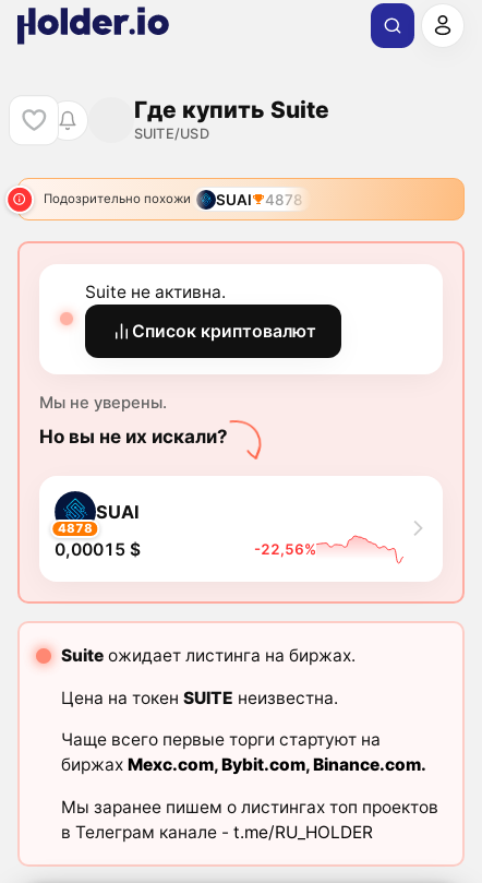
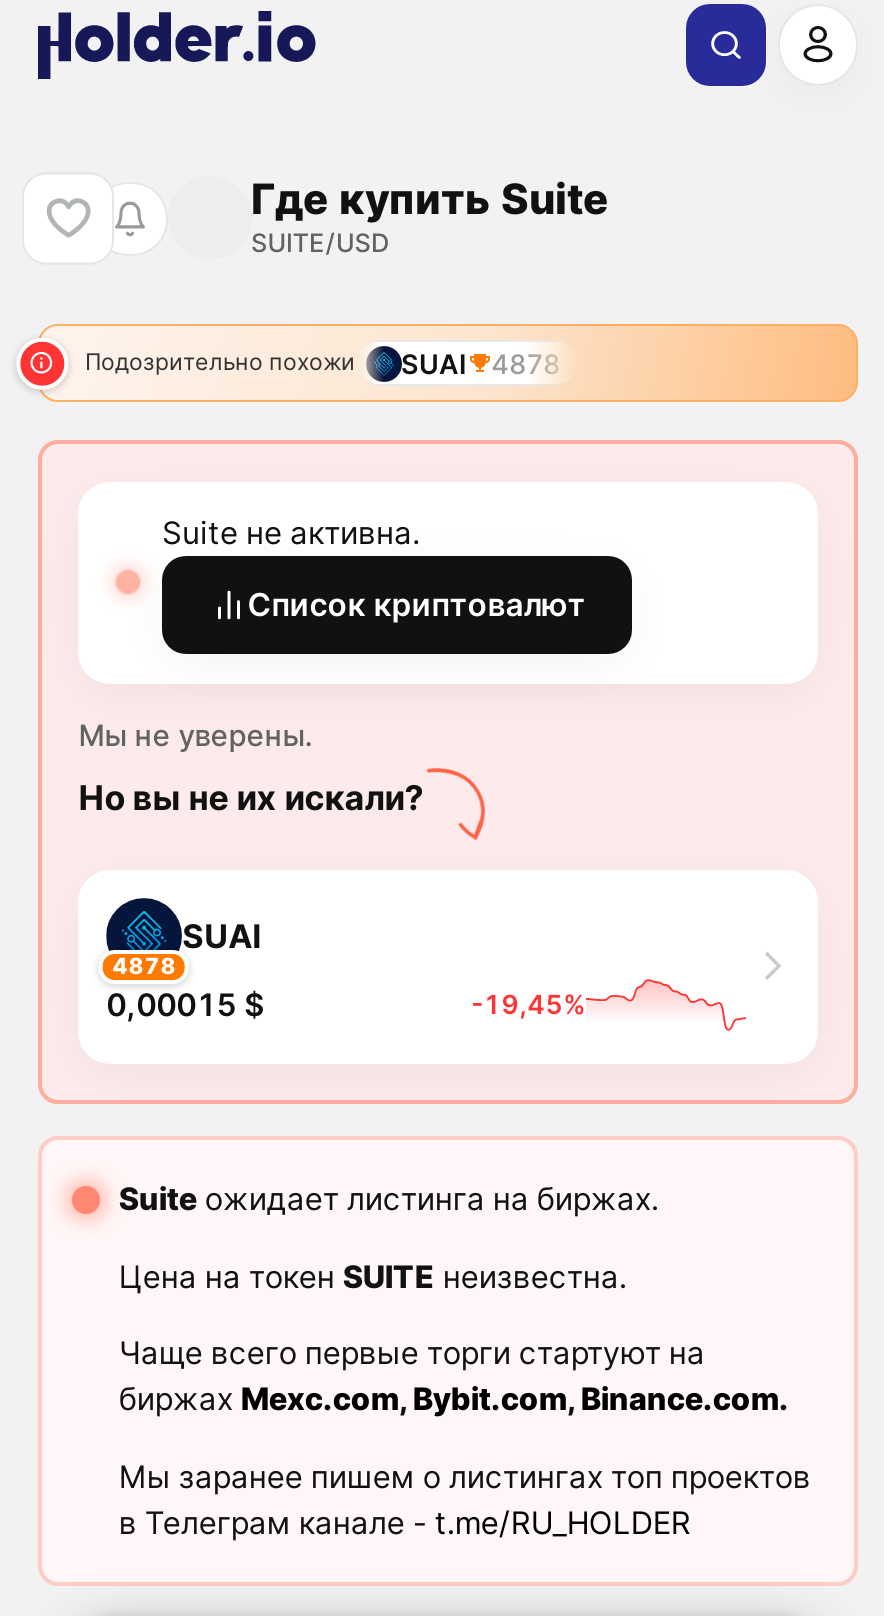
- -22,56%
+ -19,45%
